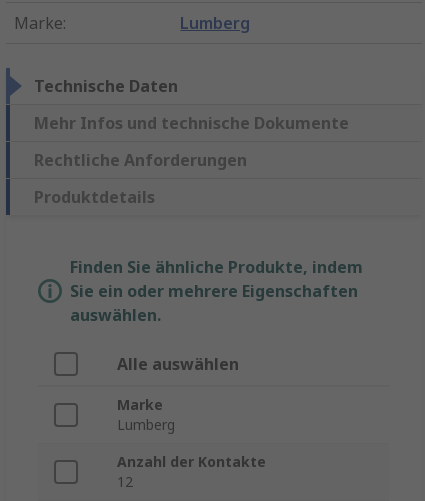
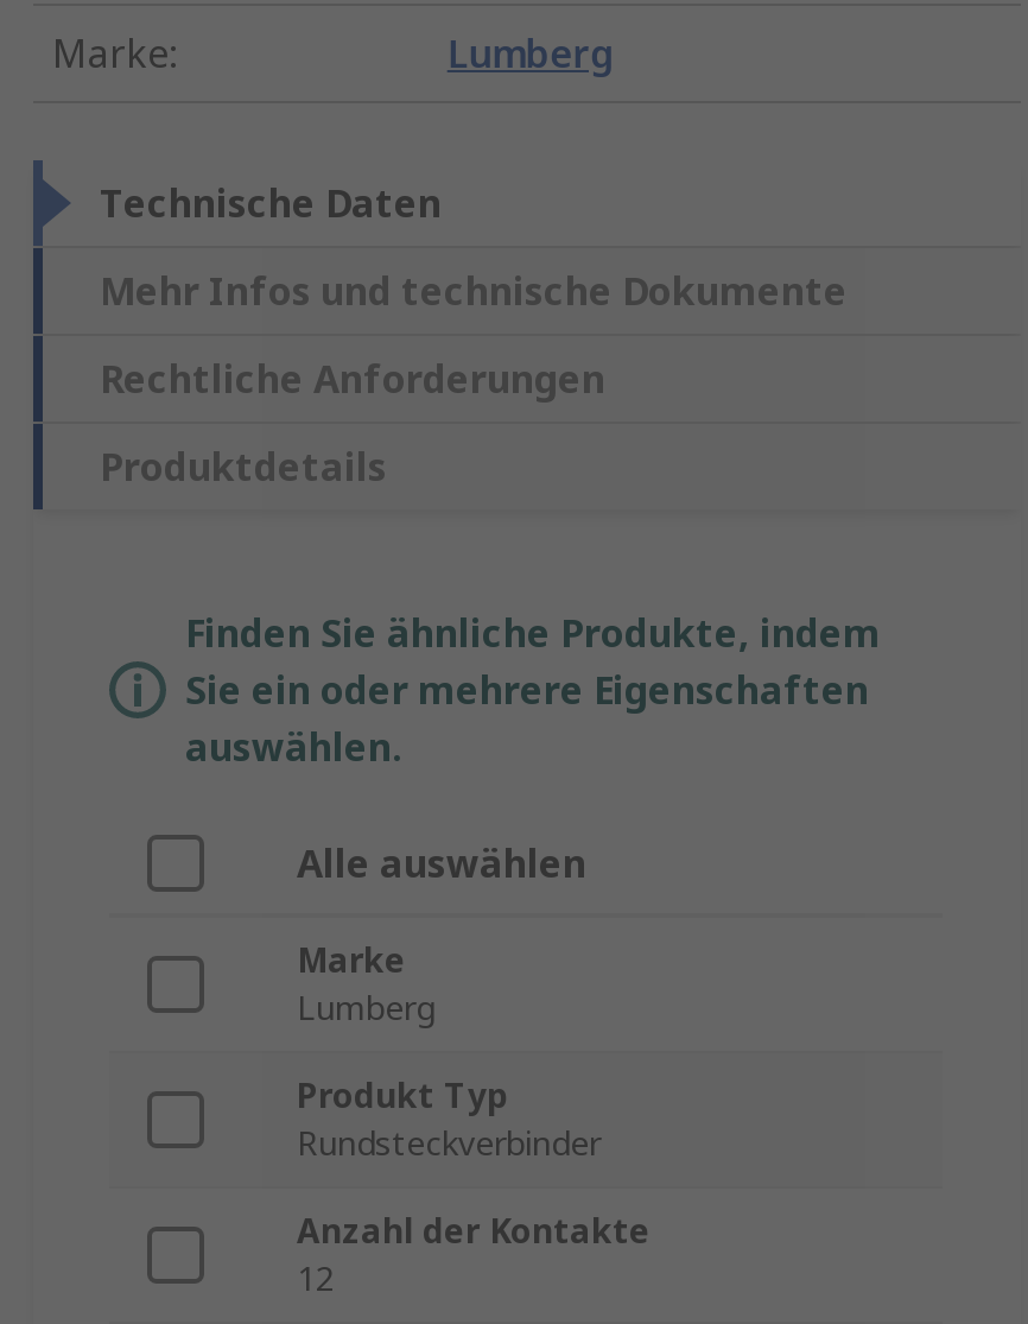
+ Produkt Typ
+ Rundsteckverbinder
